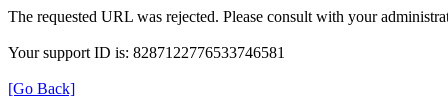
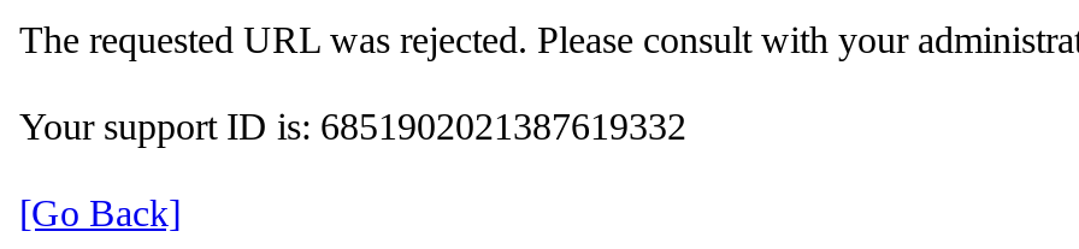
- Your support ID is: 8287122776533746581
+ Your support ID is: 6851902021387619332
